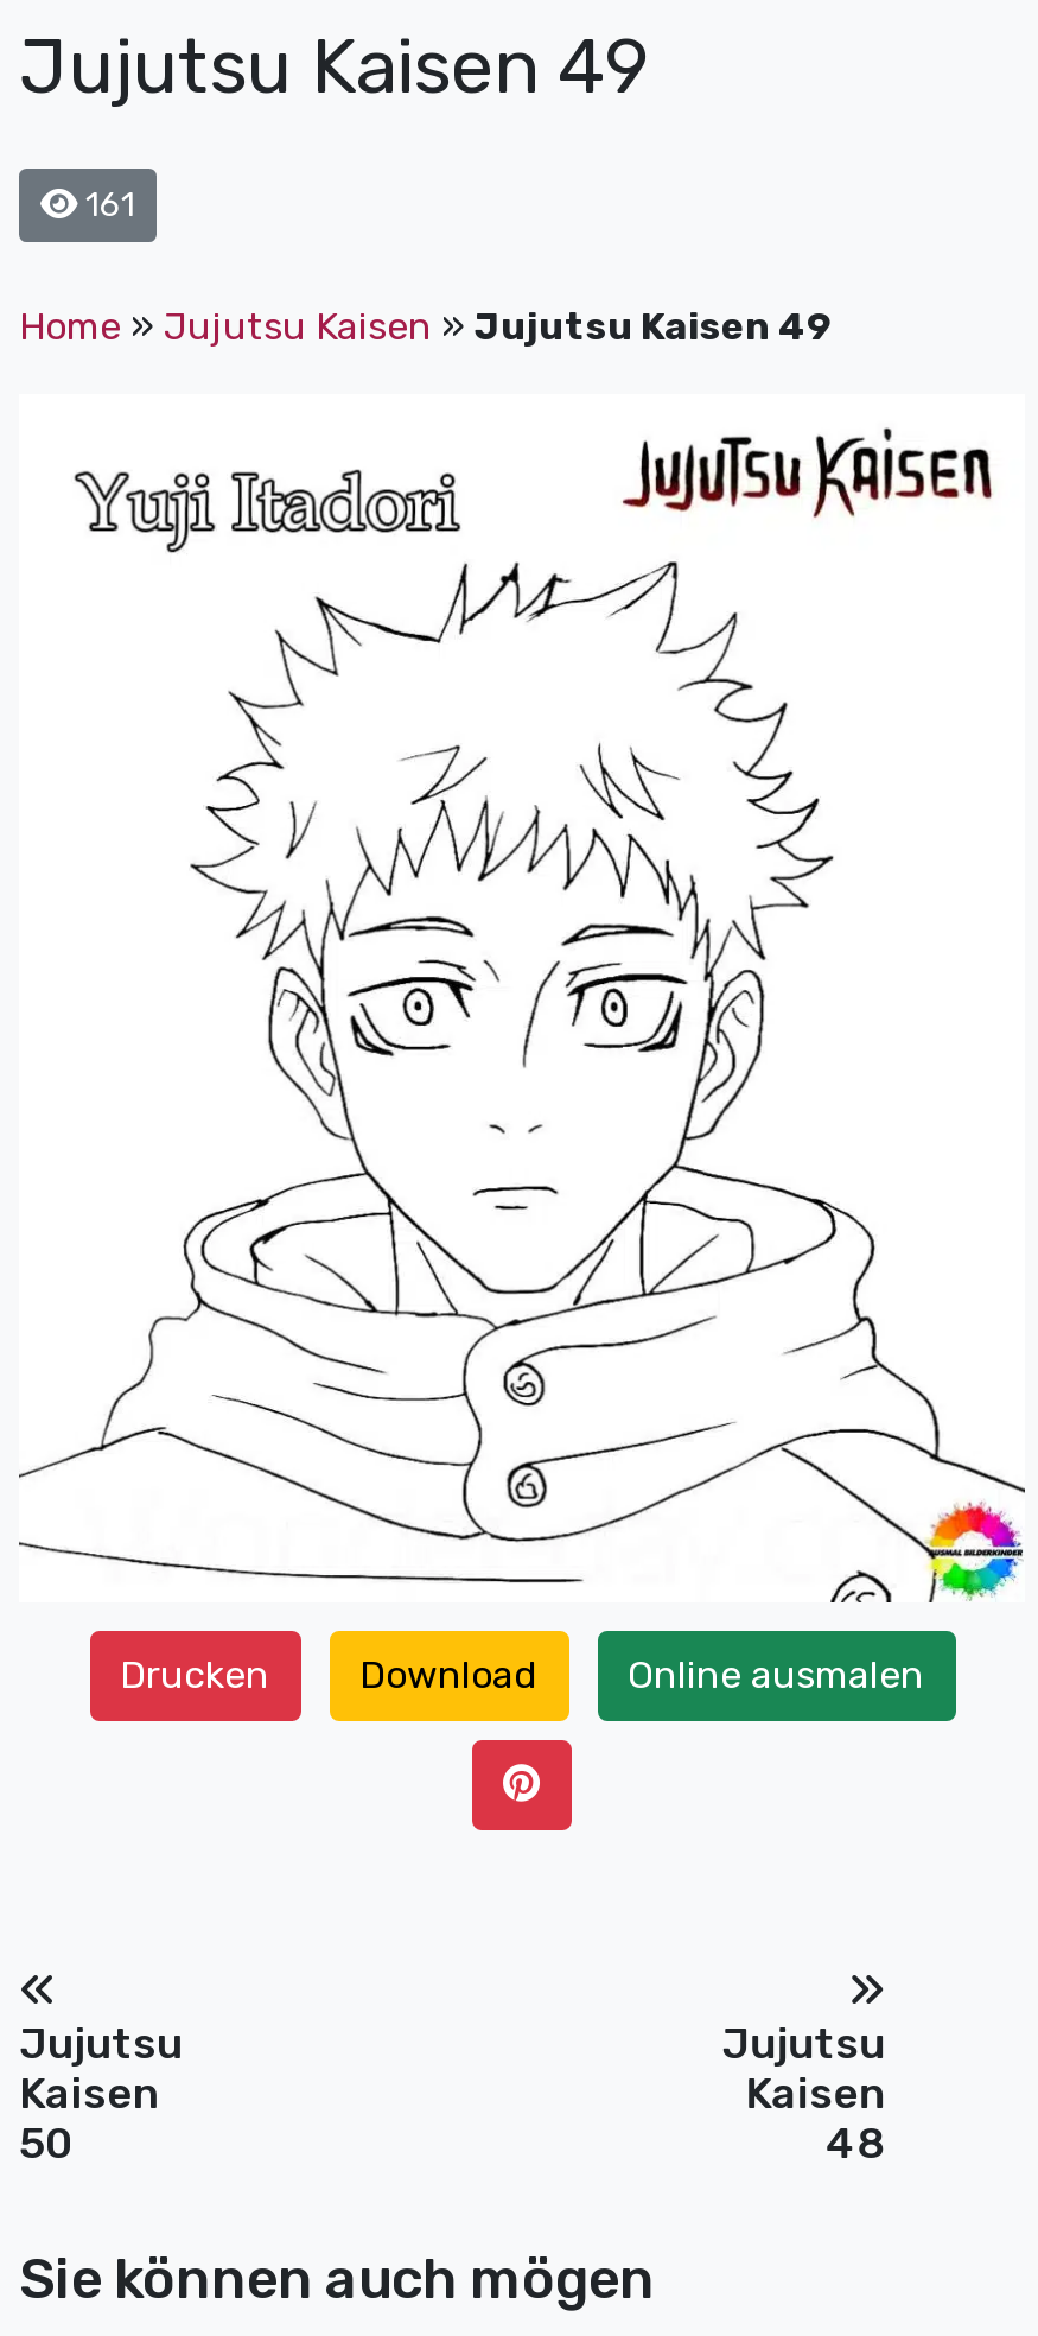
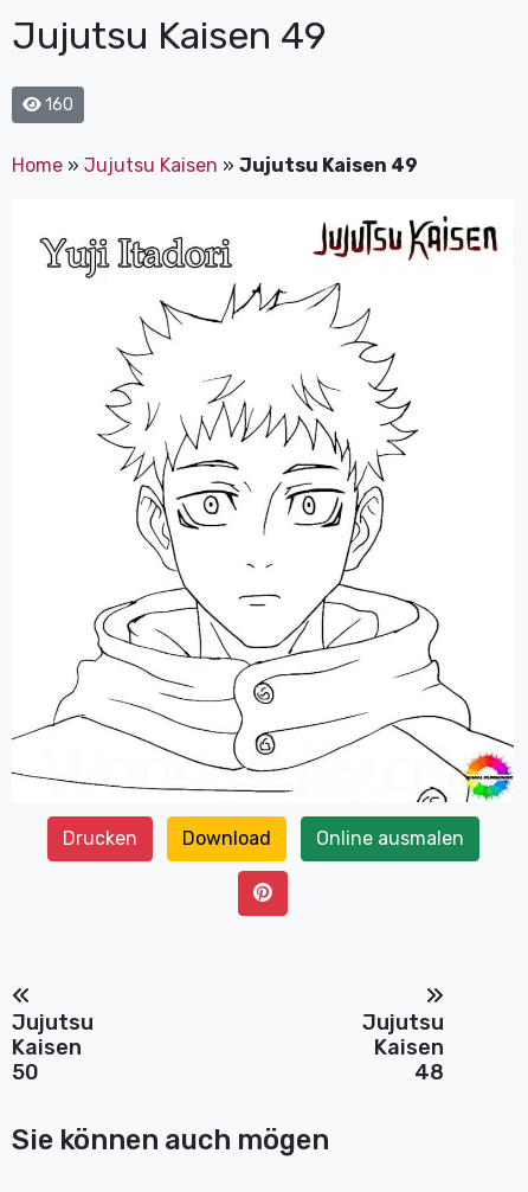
- 161
+ 160
